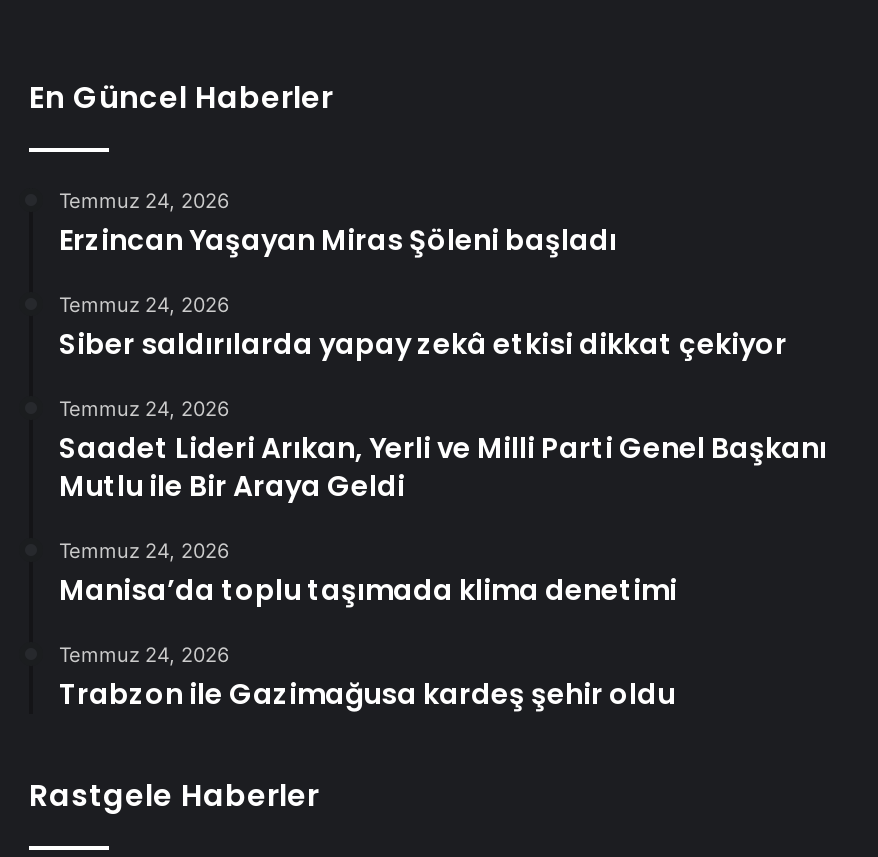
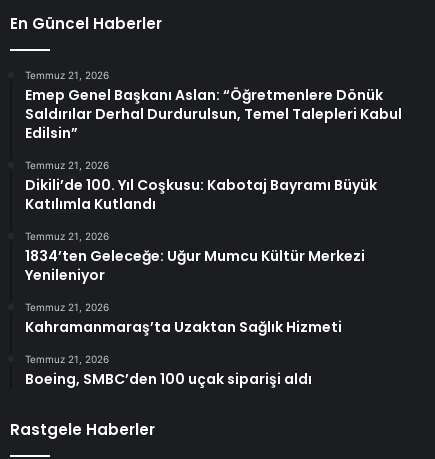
- Temmuz 24, 2026
- Erzincan Yaşayan Miras Şöleni başladı
+ Temmuz 21, 2026
+ Emep Genel Başkanı Aslan: “Öğretmenlere Dönük
+ Saldırılar Derhal Durdurulsun, Temel Talepleri Kabul
+ Edilsin”

- Temmuz 24, 2026
- Siber saldırılarda yapay zekâ etkisi dikkat çekiyor
+ Temmuz 21, 2026
+ Dikili’de 100. Yıl Coşkusu: Kabotaj Bayramı Büyük
+ Katılımla Kutlandı

- Temmuz 24, 2026
- Saadet Lideri Arıkan, Yerli ve Milli Parti Genel Başkanı
- Mutlu ile Bir Araya Geldi
+ Temmuz 21, 2026
+ 1834’ten Geleceğe: Uğur Mumcu Kültür Merkezi
+ Yenileniyor

- Temmuz 24, 2026
- Manisa’da toplu taşımada klima denetimi
+ Temmuz 21, 2026
+ Kahramanmaraş’ta Uzaktan Sağlık Hizmeti

- Temmuz 24, 2026
- Trabzon ile Gazimağusa kardeş şehir oldu
+ Temmuz 21, 2026
+ Boeing, SMBC’den 100 uçak siparişi aldı
